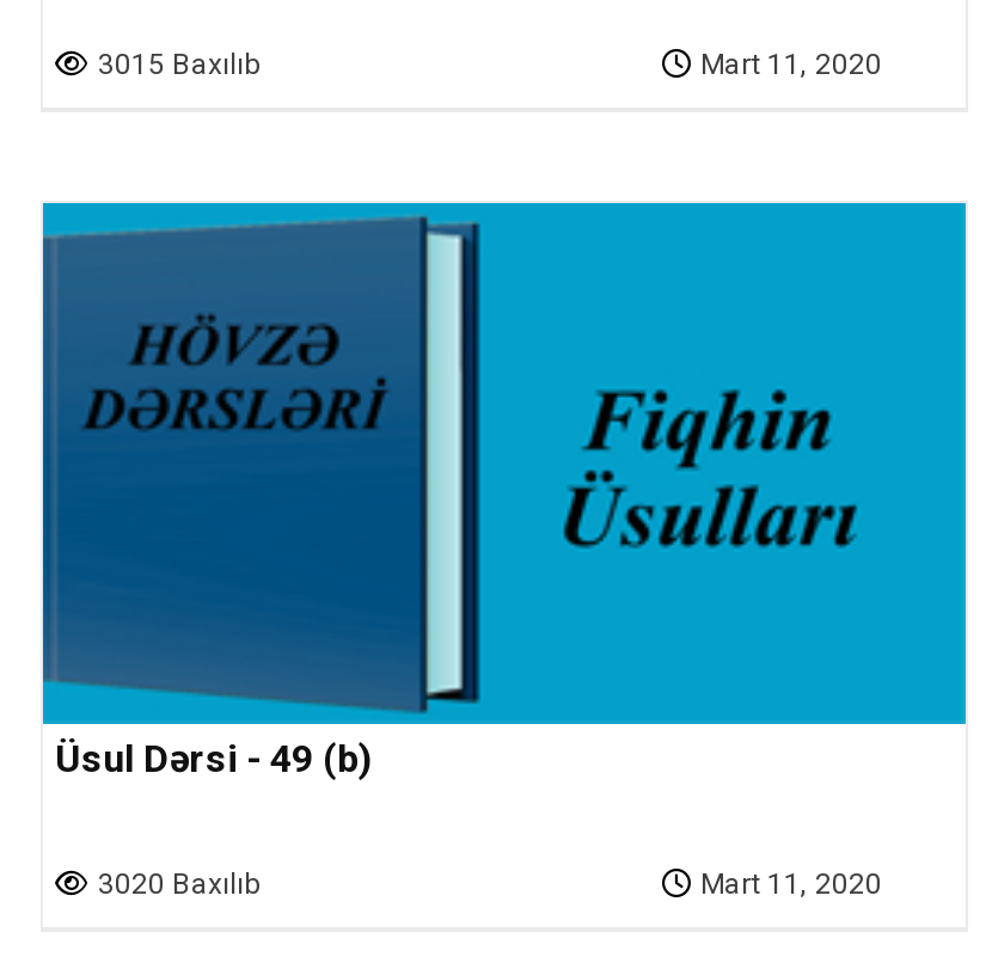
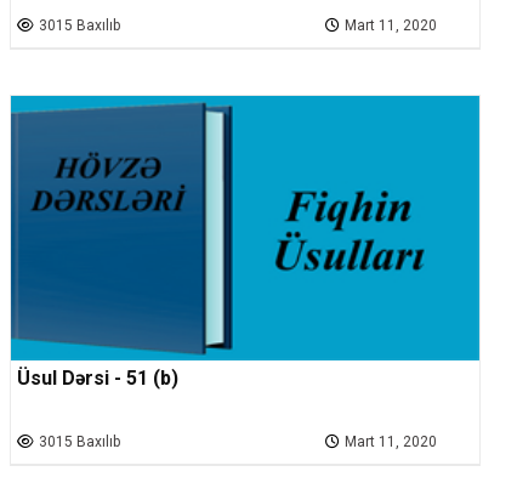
- Üsul Dərsi - 49 (b)
+ Üsul Dərsi - 51 (b)

- 3020 Baxılıb
+ 3015 Baxılıb
